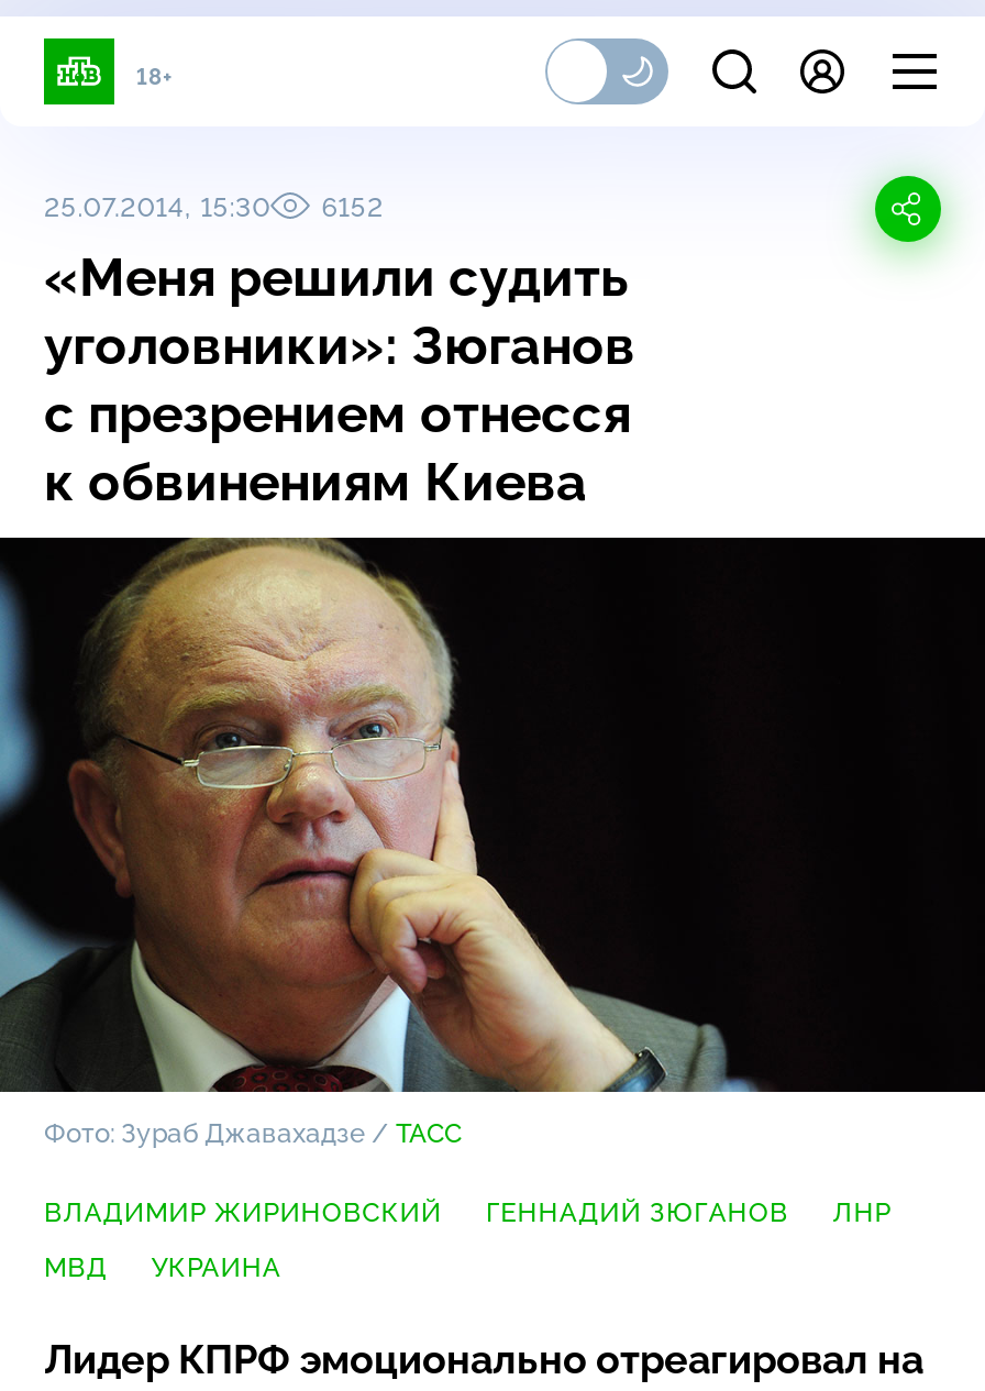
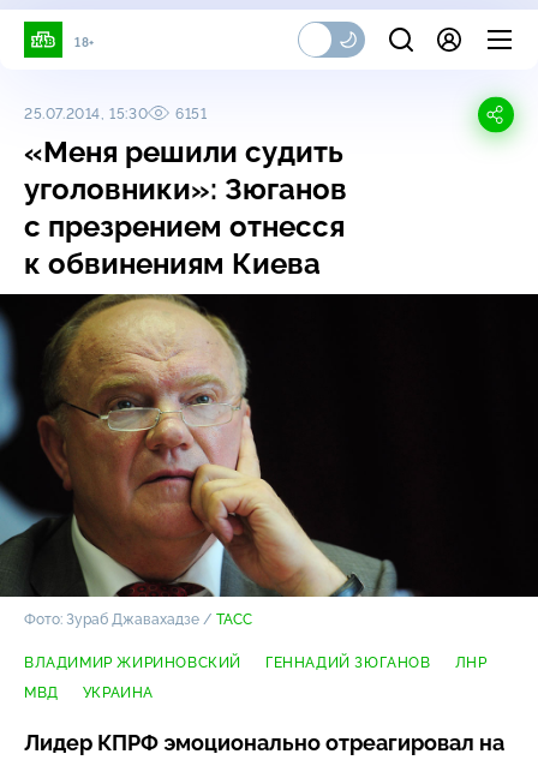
- 25.07.2014, 15:30 6152
+ 25.07.2014, 15:30 6151
